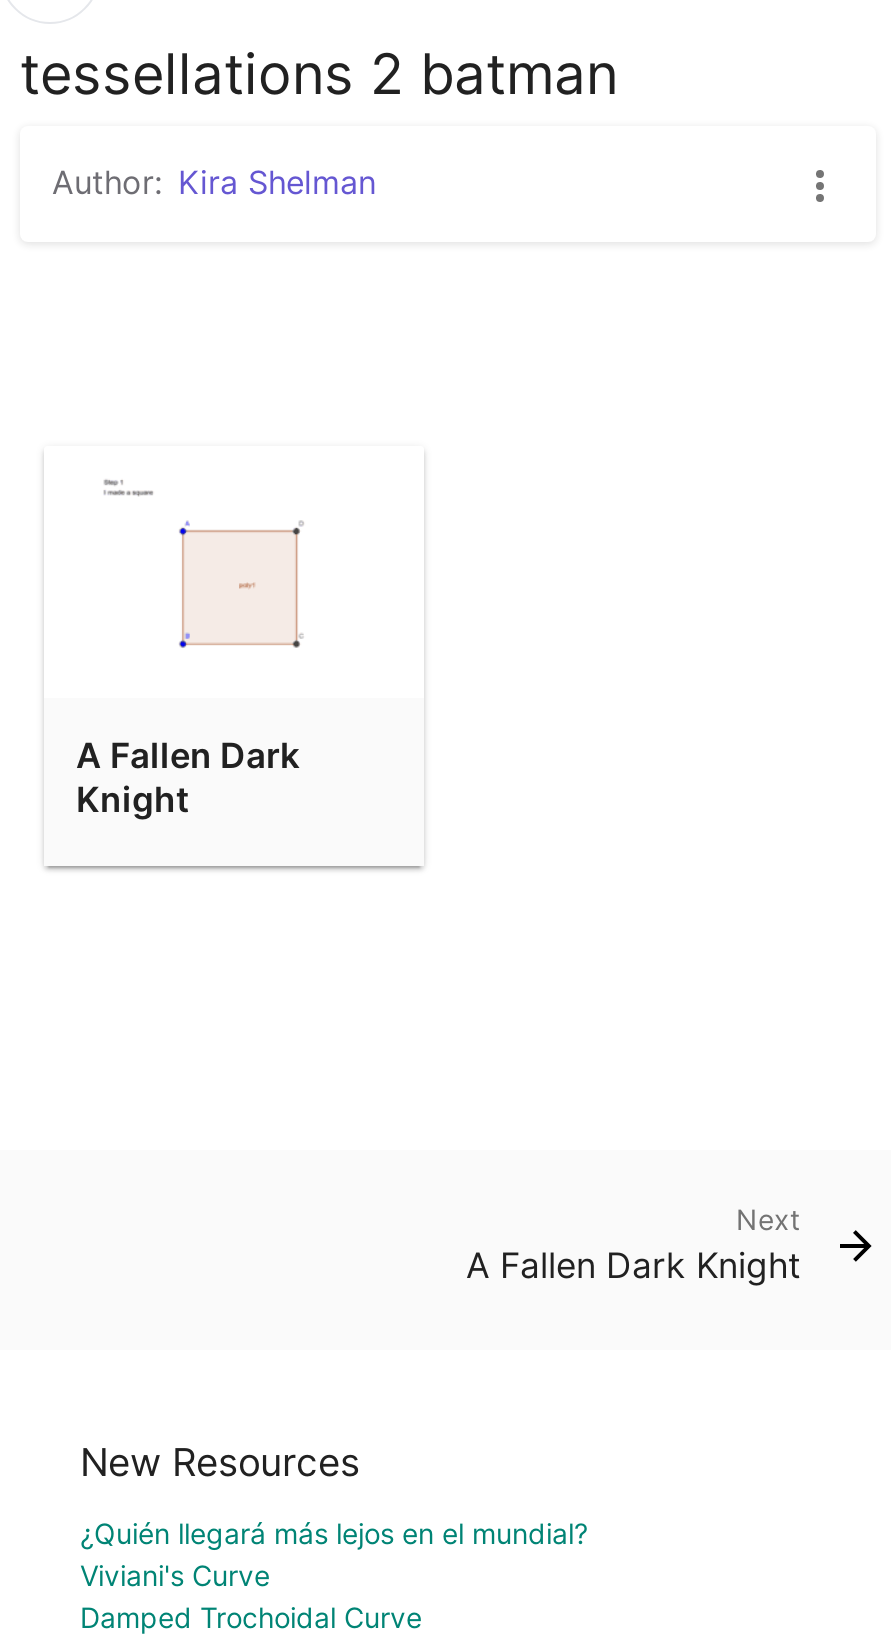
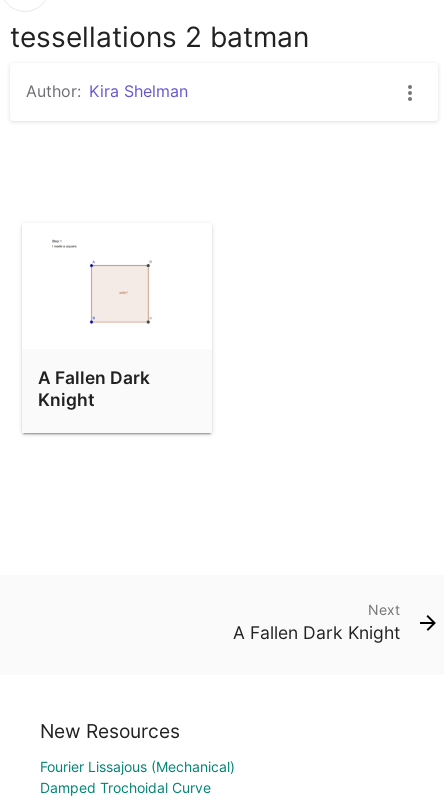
- ¿Quién llegará más lejos en el mundial?
- Viviani's Curve
+ Fourier Lissajous (Mechanical)
